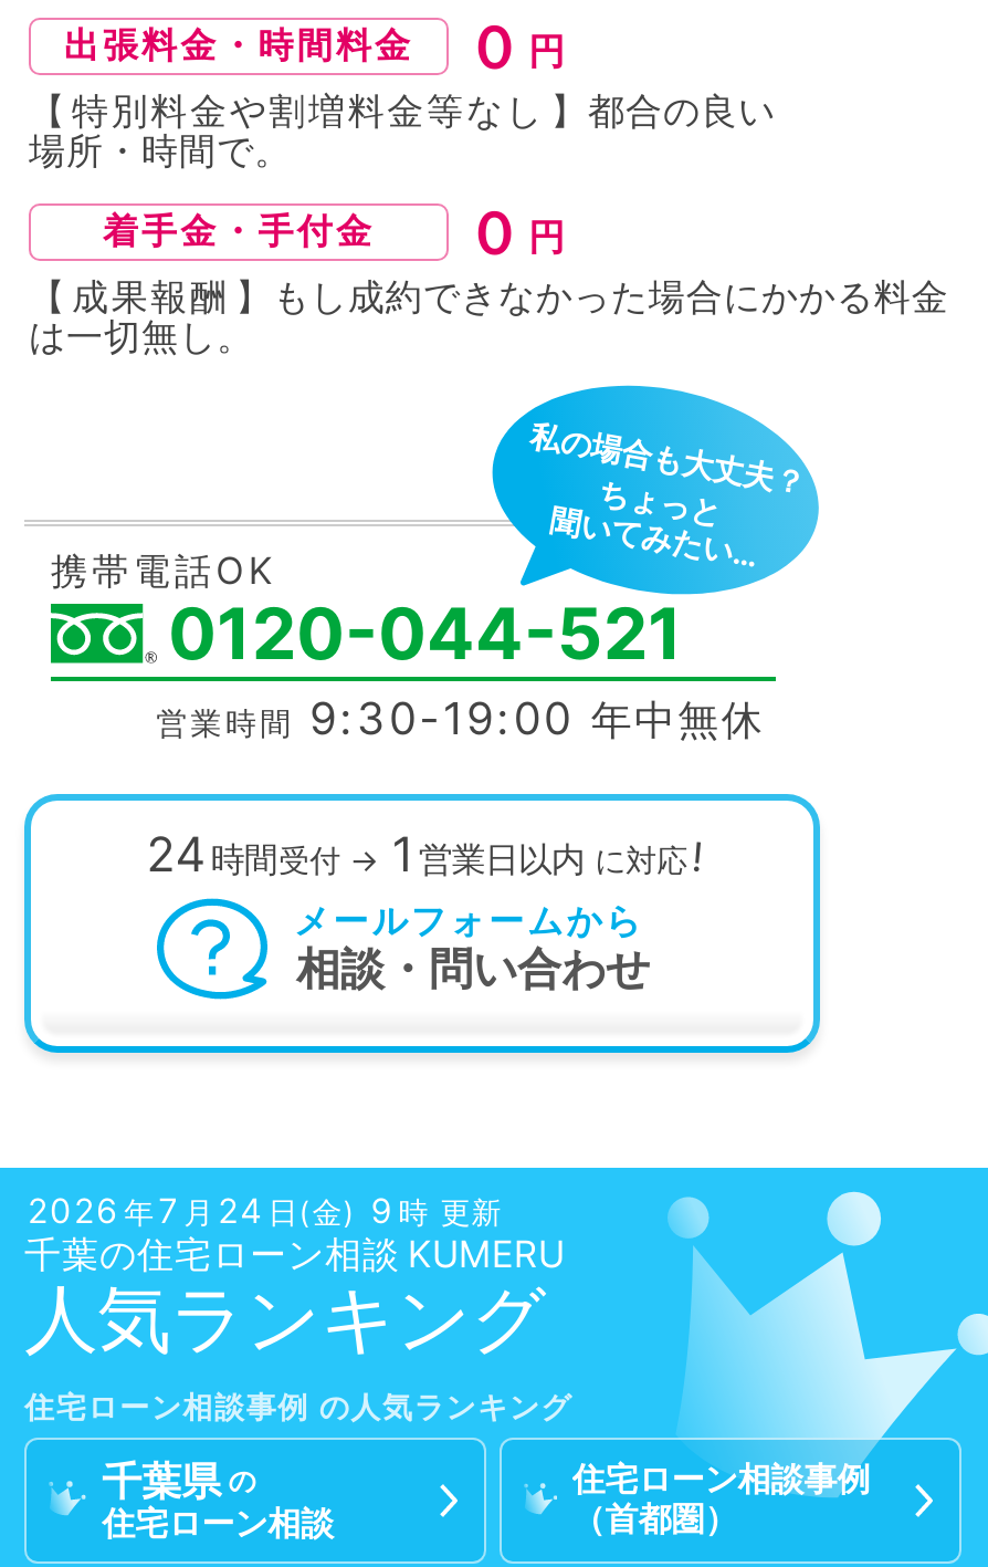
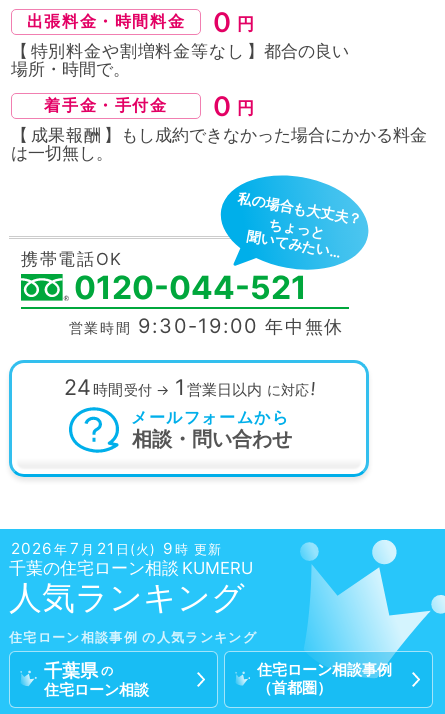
- 2026 年 7 月 24 日(金) 9 時 更新
+ 2026 年 7 月 21 日(火) 9 時 更新
